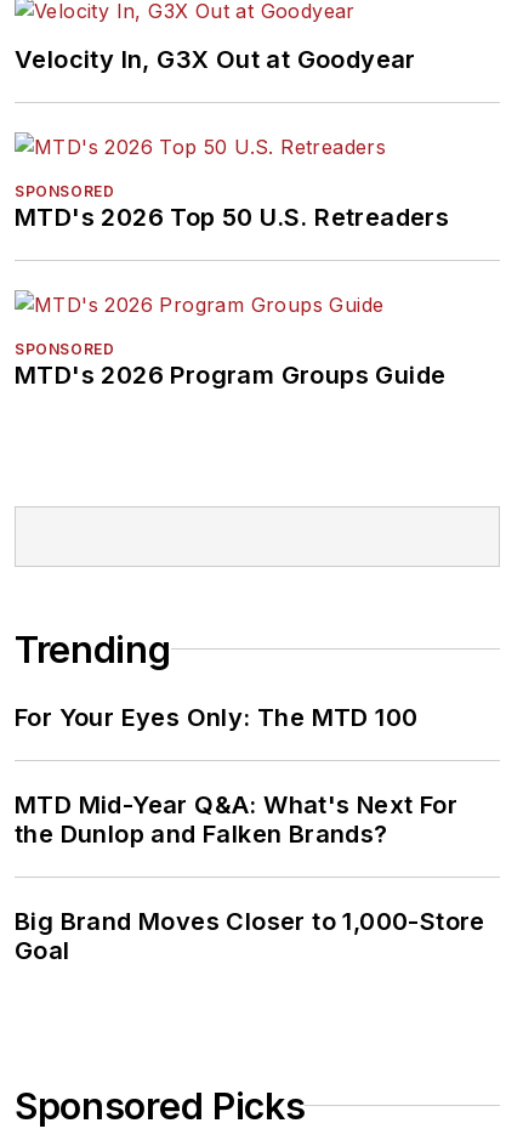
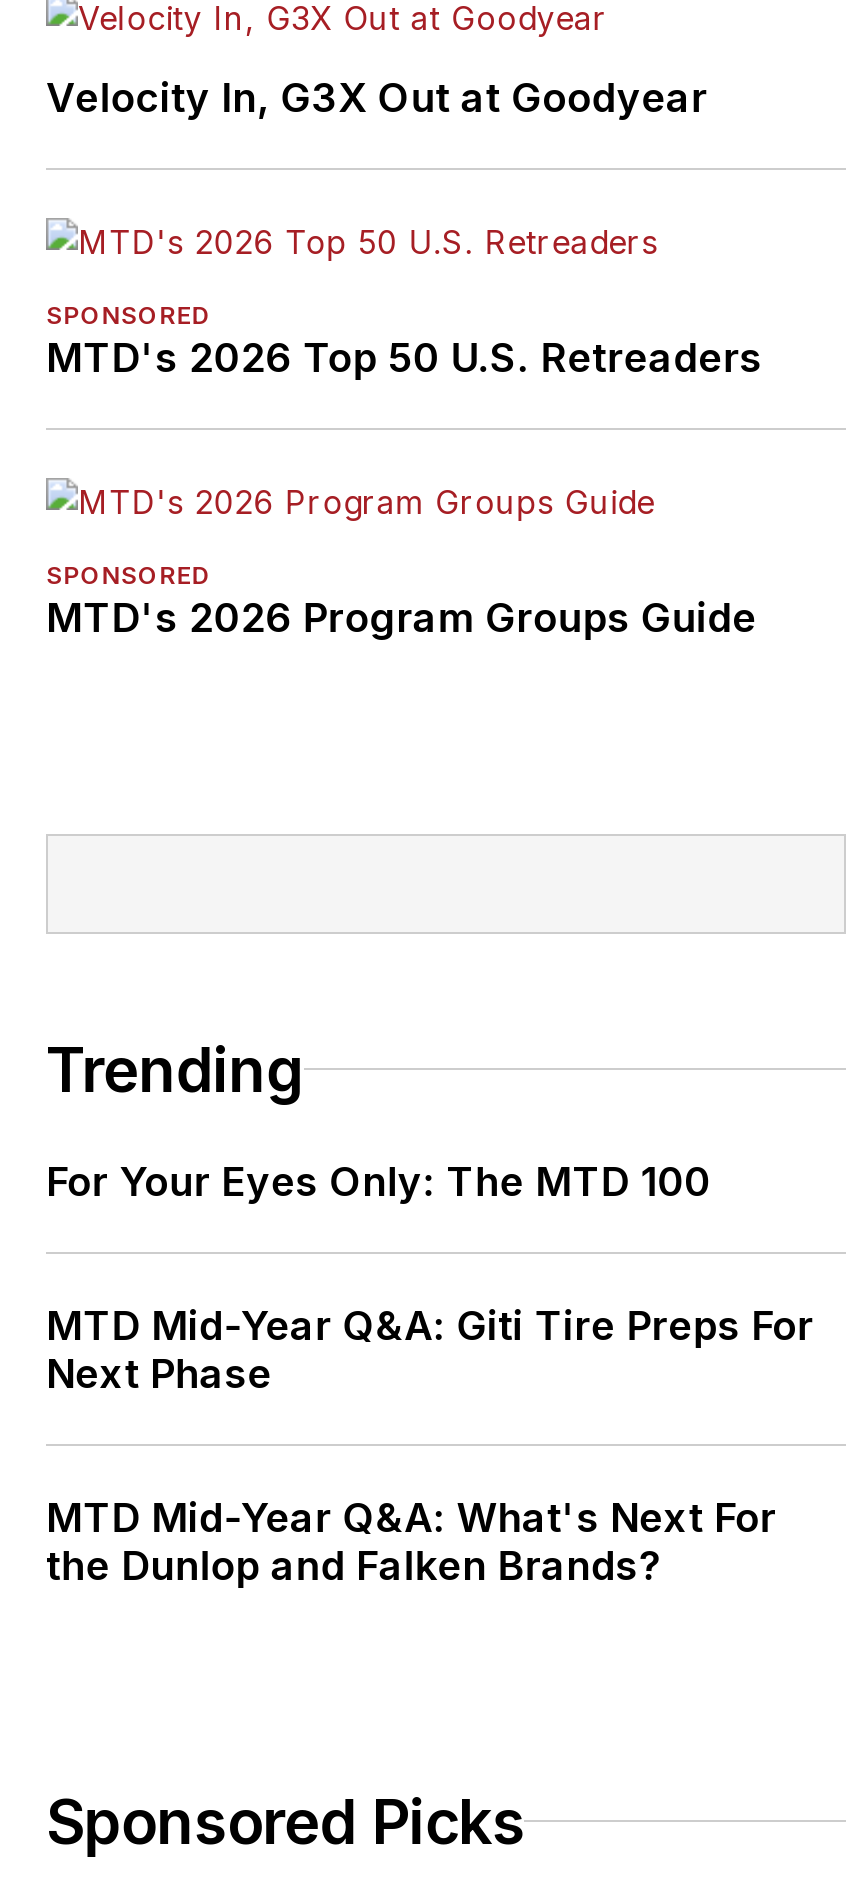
+ MTD Mid-Year Q&A: Giti Tire Preps For
+ Next Phase

moved down: MTD Mid-Year Q&A: What's Next For | the Dunlop and Falken Brands?

- Big Brand Moves Closer to 1,000-Store
- Goal
